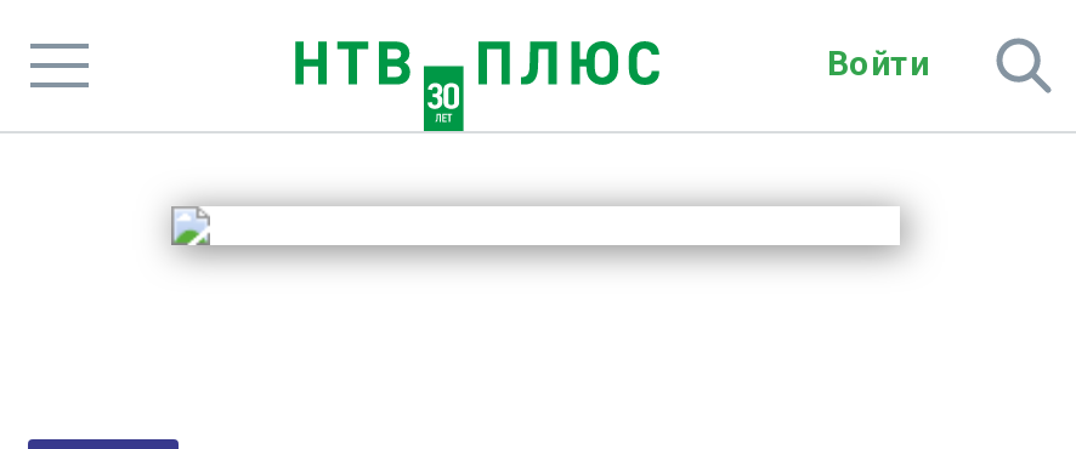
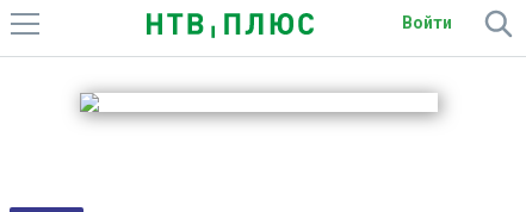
- [image]
+ [image]
